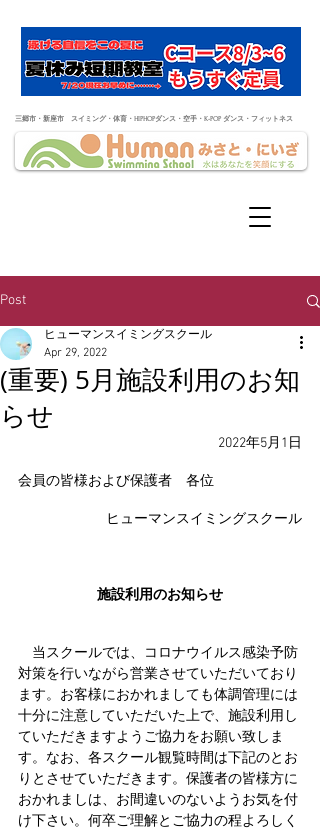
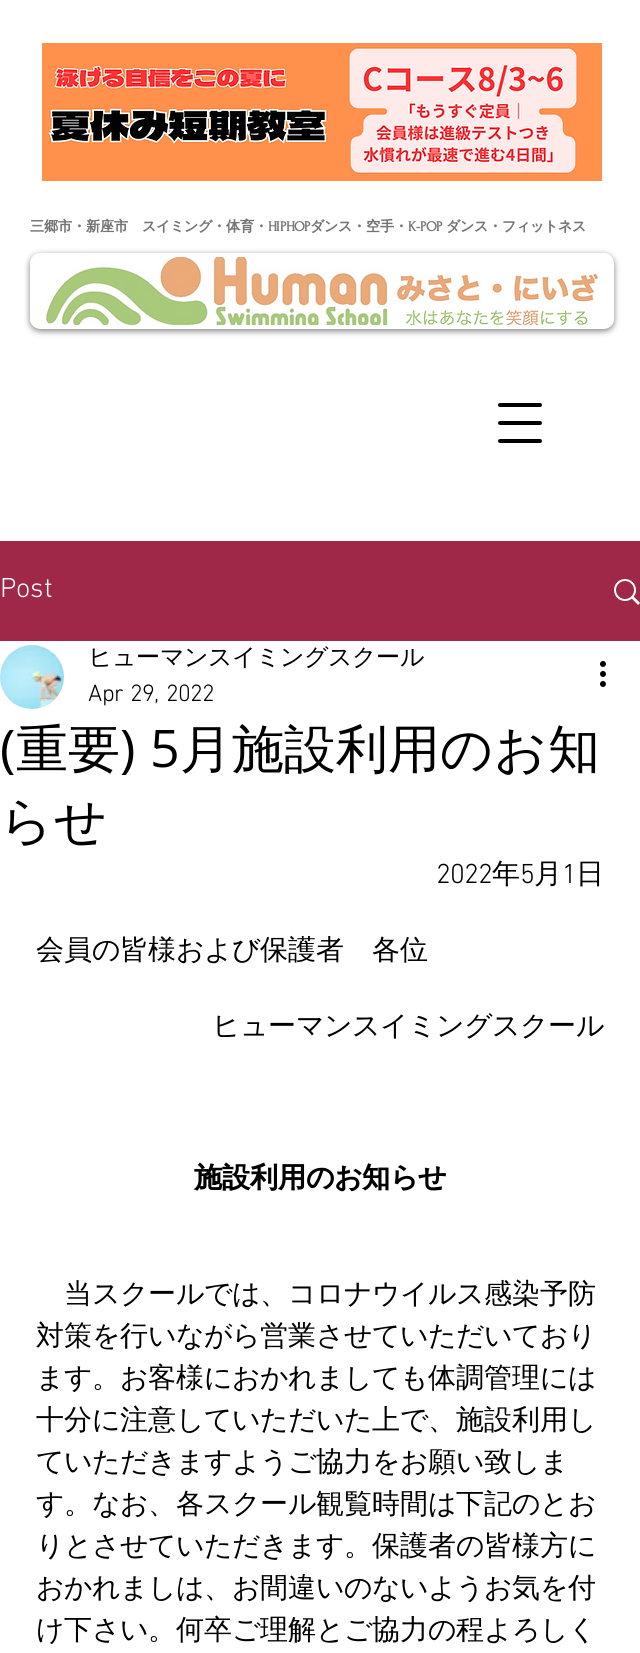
- [image]
+ [image]
